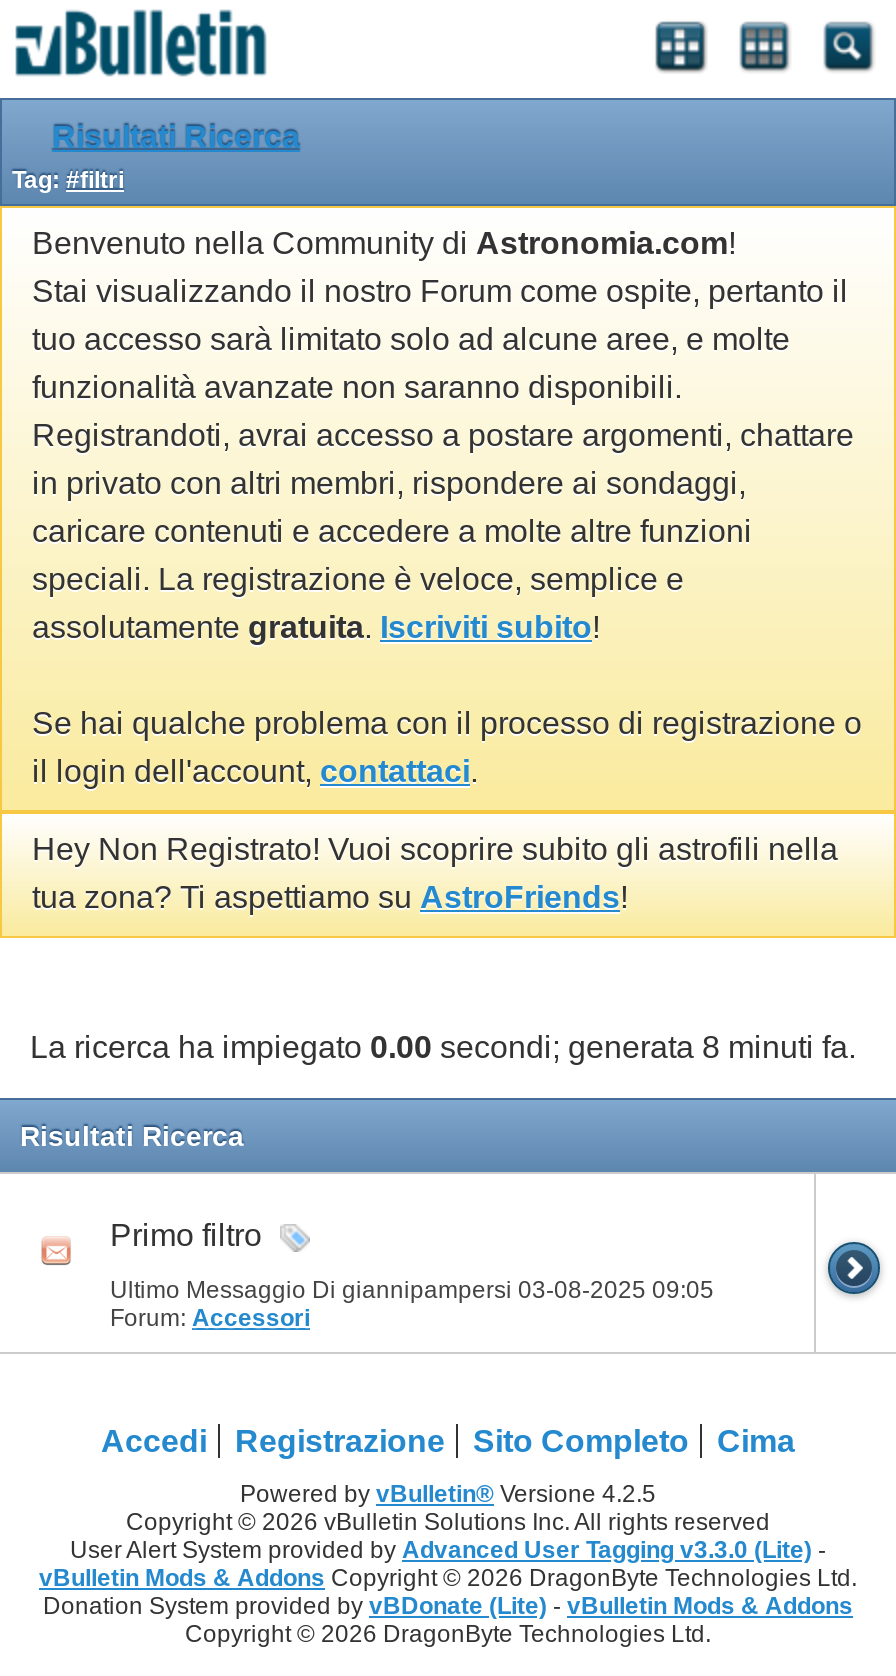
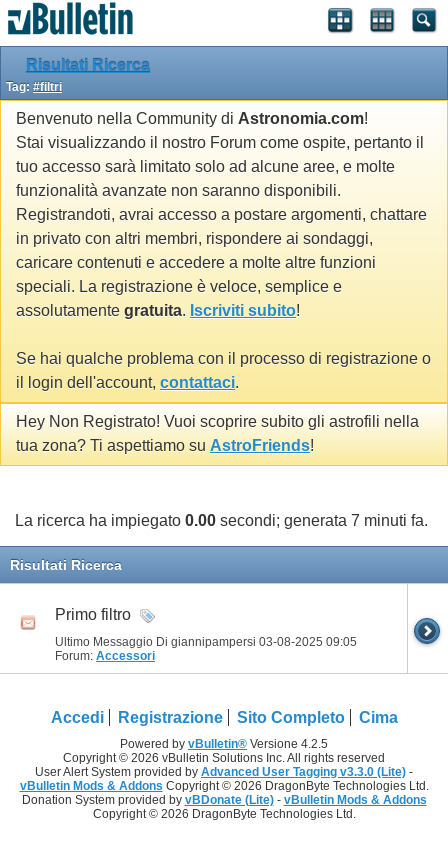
- La ricerca ha impiegato 0.00 secondi; generata 8 minuti fa.
+ La ricerca ha impiegato 0.00 secondi; generata 7 minuti fa.
